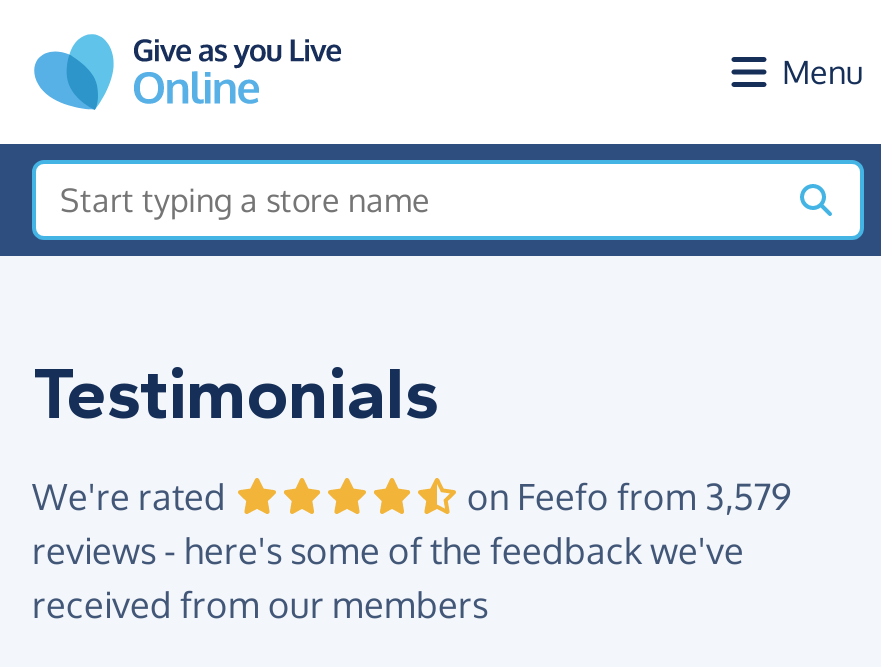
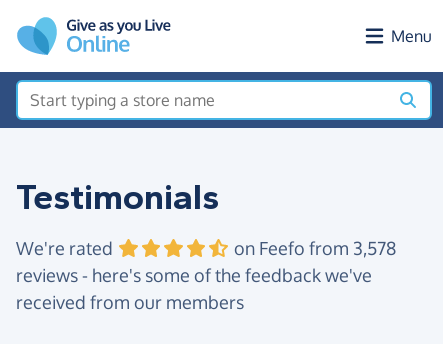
- on Feefo from 3,579
+ on Feefo from 3,578
